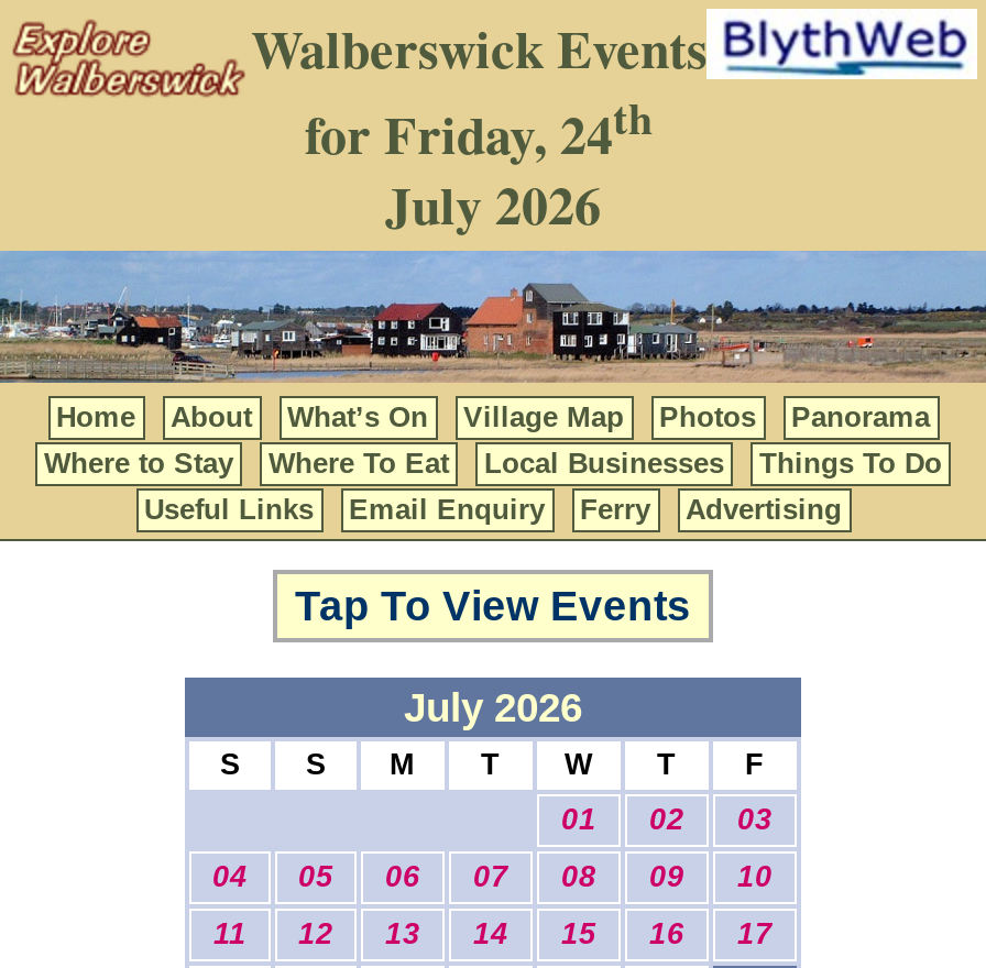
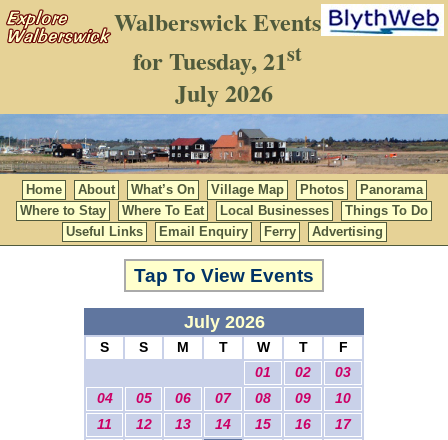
- for Friday, 24th
+ for Tuesday, 21st
